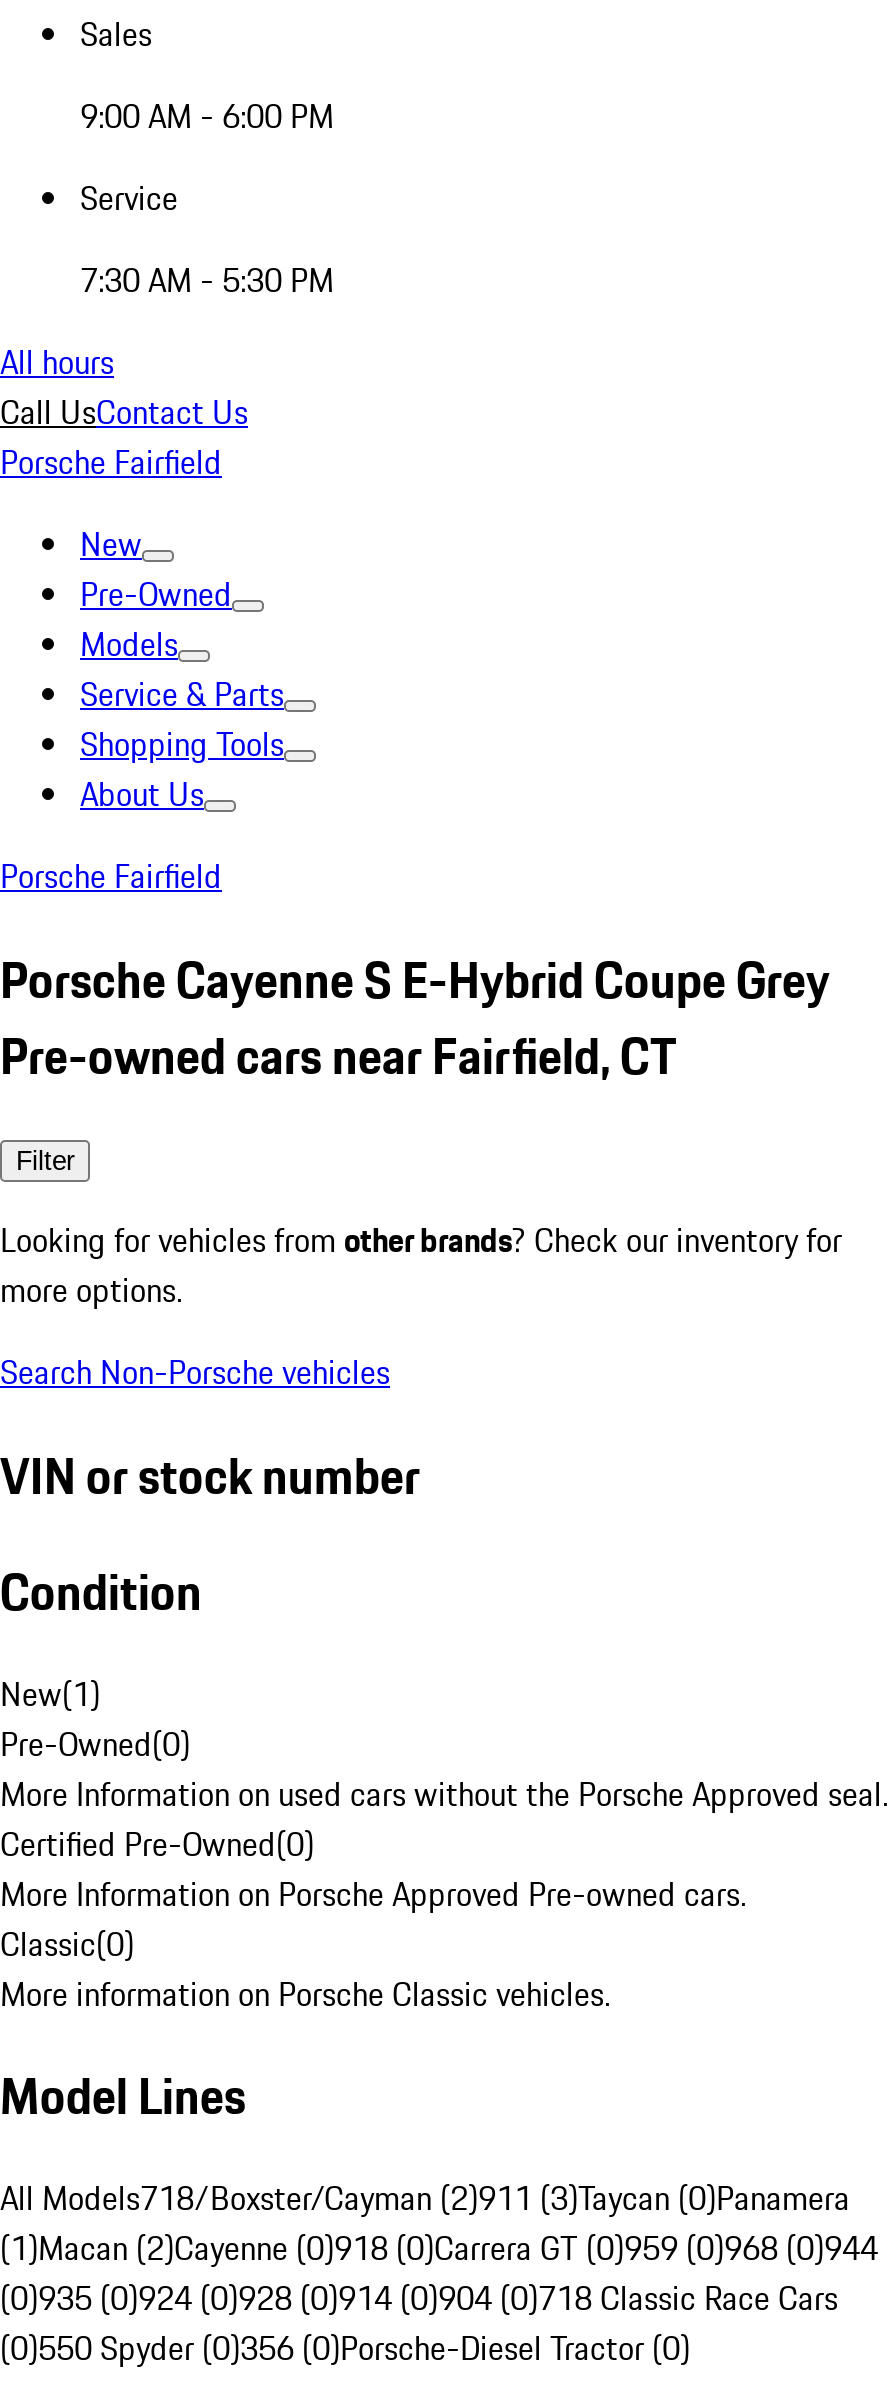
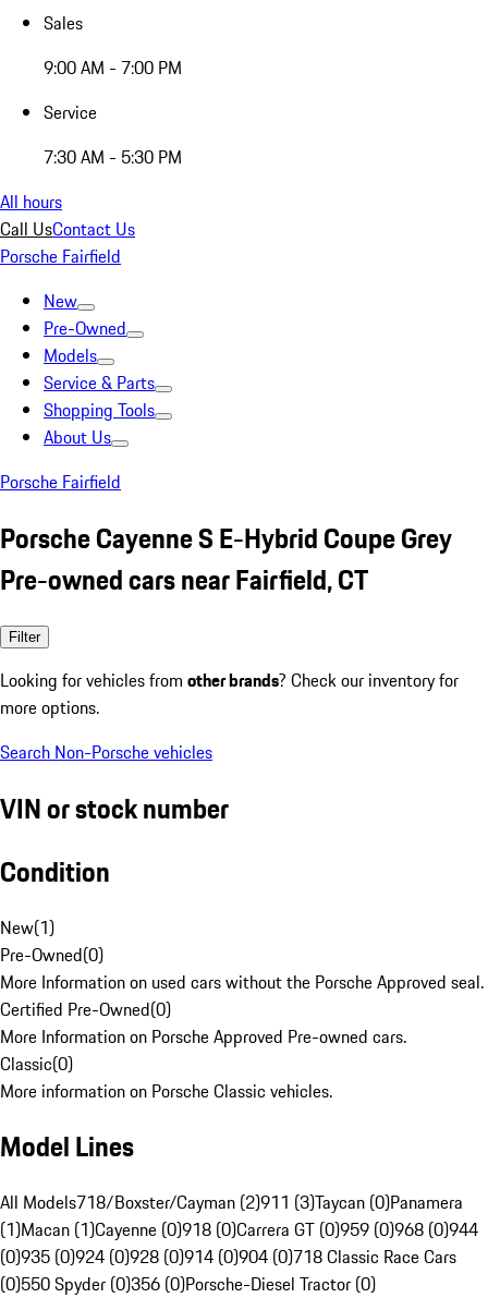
- 9:00 AM - 6:00 PM
+ 9:00 AM - 7:00 PM

- (1)Macan (2)Cayenne (0)918 (0)Carrera GT (0)959 (0)968 (0)944
+ (1)Macan (1)Cayenne (0)918 (0)Carrera GT (0)959 (0)968 (0)944
